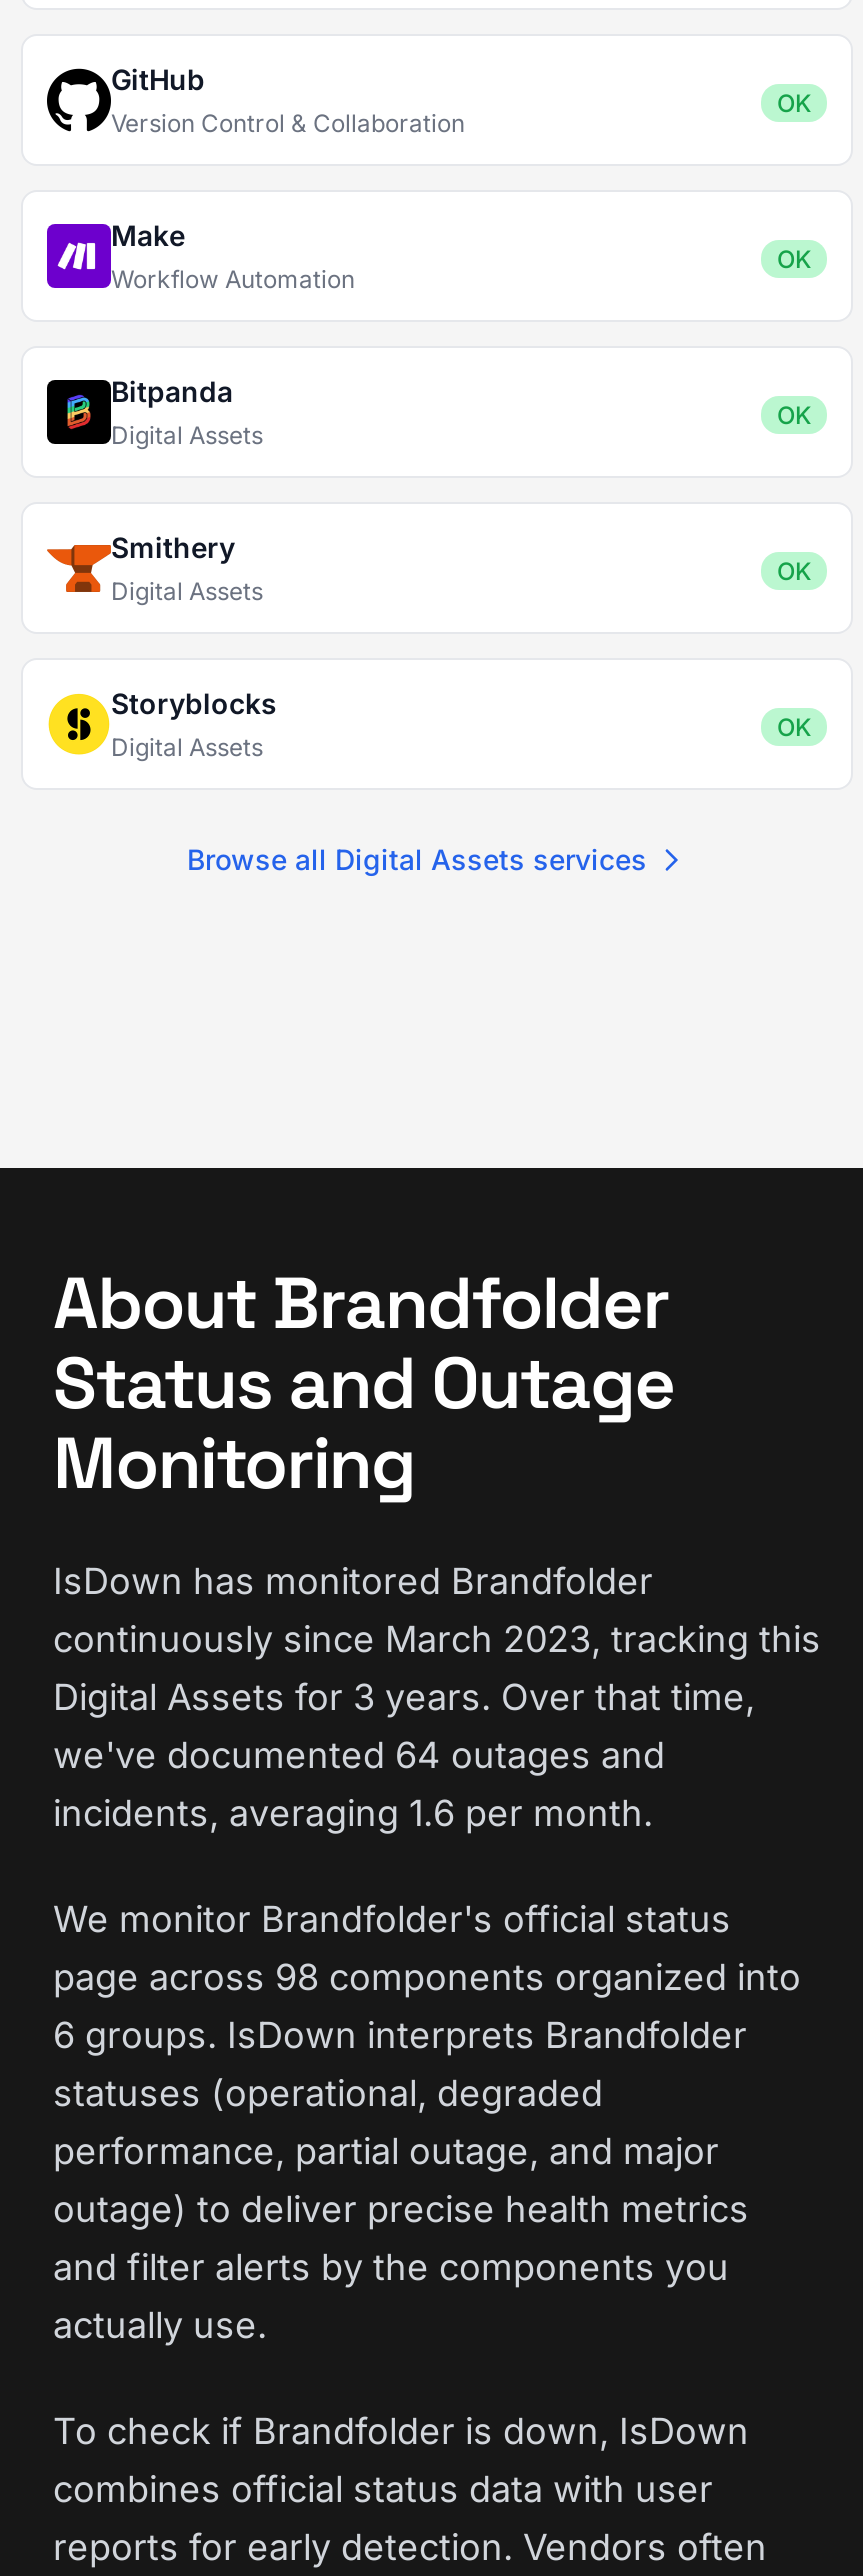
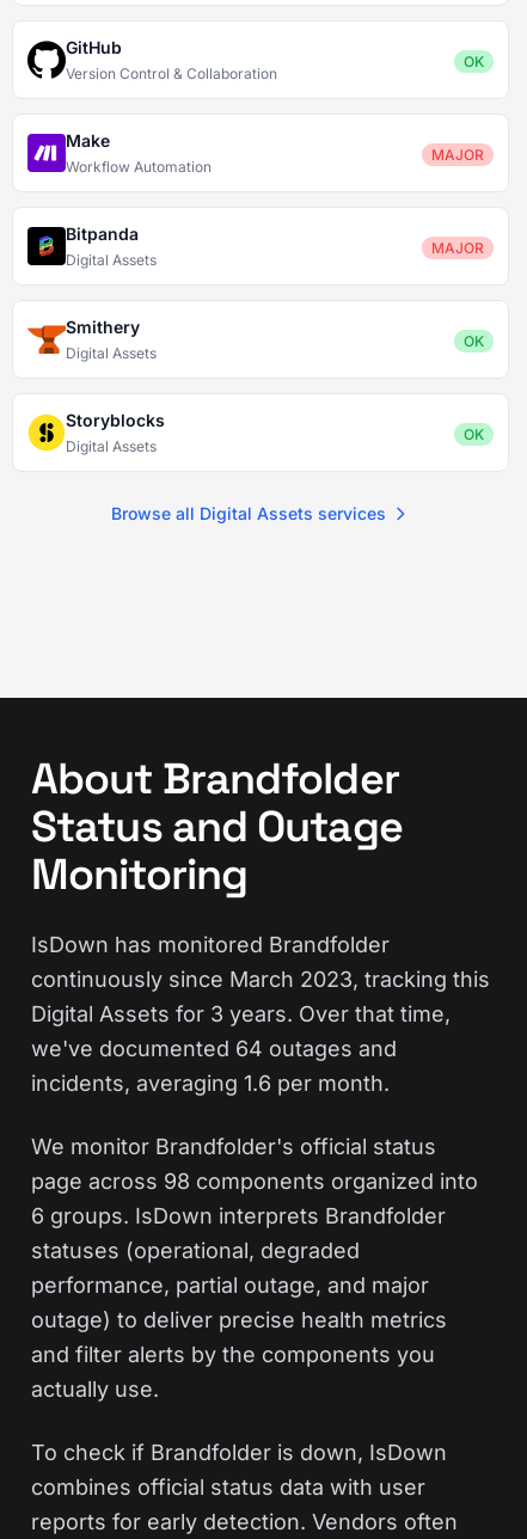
- OK
+ MAJOR

- OK
+ MAJOR
